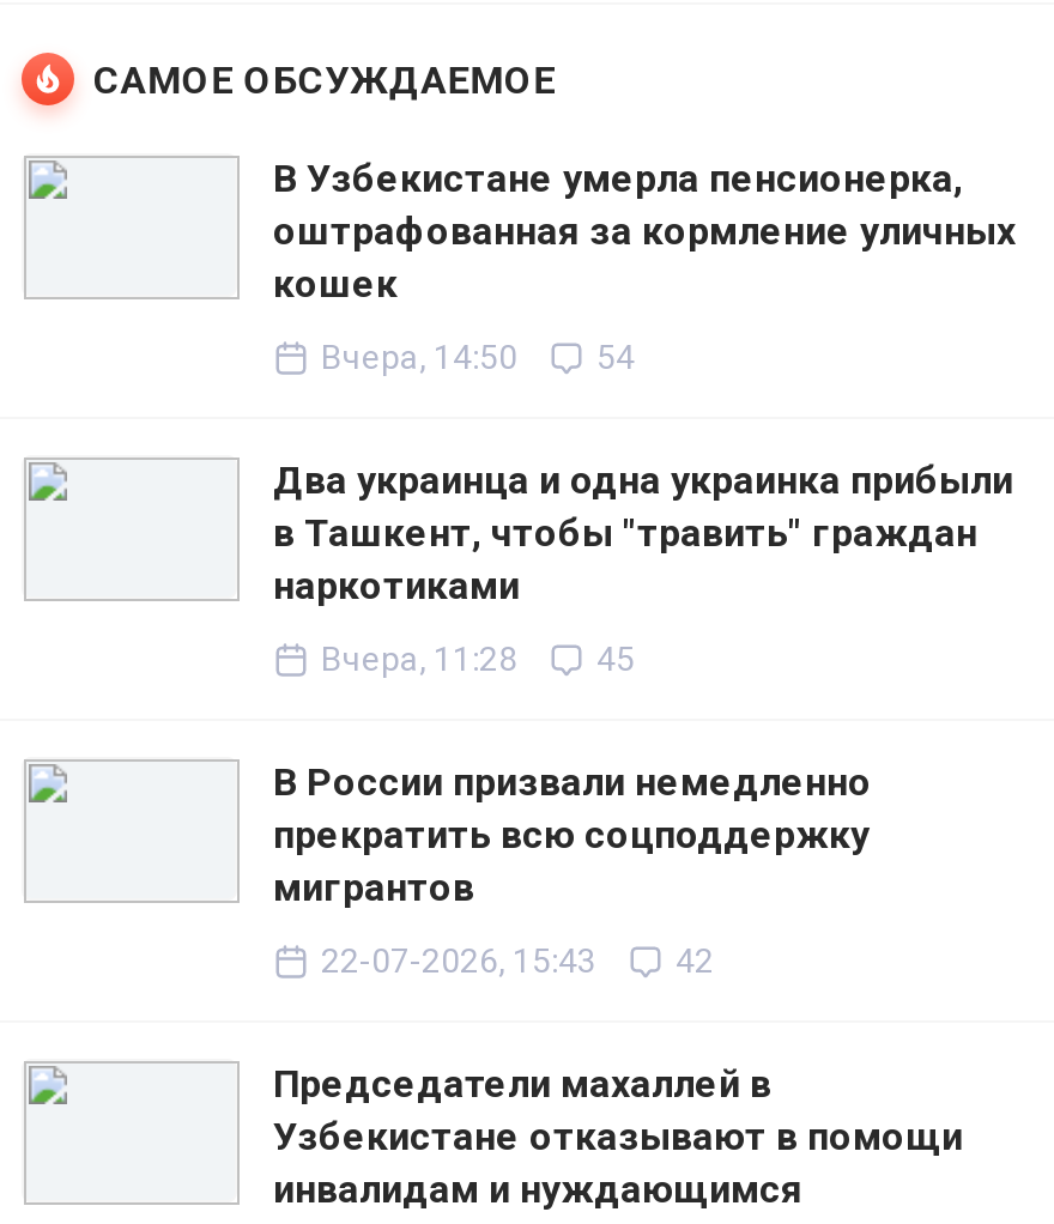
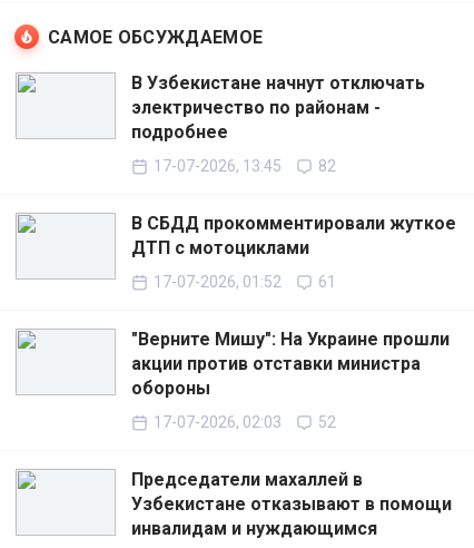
- В Узбекистане умерла пенсионерка,
- оштрафованная за кормление уличных
- кошек
+ В Узбекистане начнут отключать
+ электричество по районам -
+ подробнее

- Вчера, 14:50
- 54
+ 17-07-2026, 13:45
+ 82

- Два украинца и одна украинка прибыли
- в Ташкент, чтобы "травить" граждан
- наркотиками
+ В СБДД прокомментировали жуткое
+ ДТП с мотоциклами

- Вчера, 11:28
- 45
+ 17-07-2026, 01:52
+ 61

- В России призвали немедленно
- прекратить всю соцподдержку
- мигрантов
+ "Верните Мишу": На Украине прошли
+ акции против отставки министра
+ обороны

- 22-07-2026, 15:43
- 42
+ 17-07-2026, 02:03
+ 52
